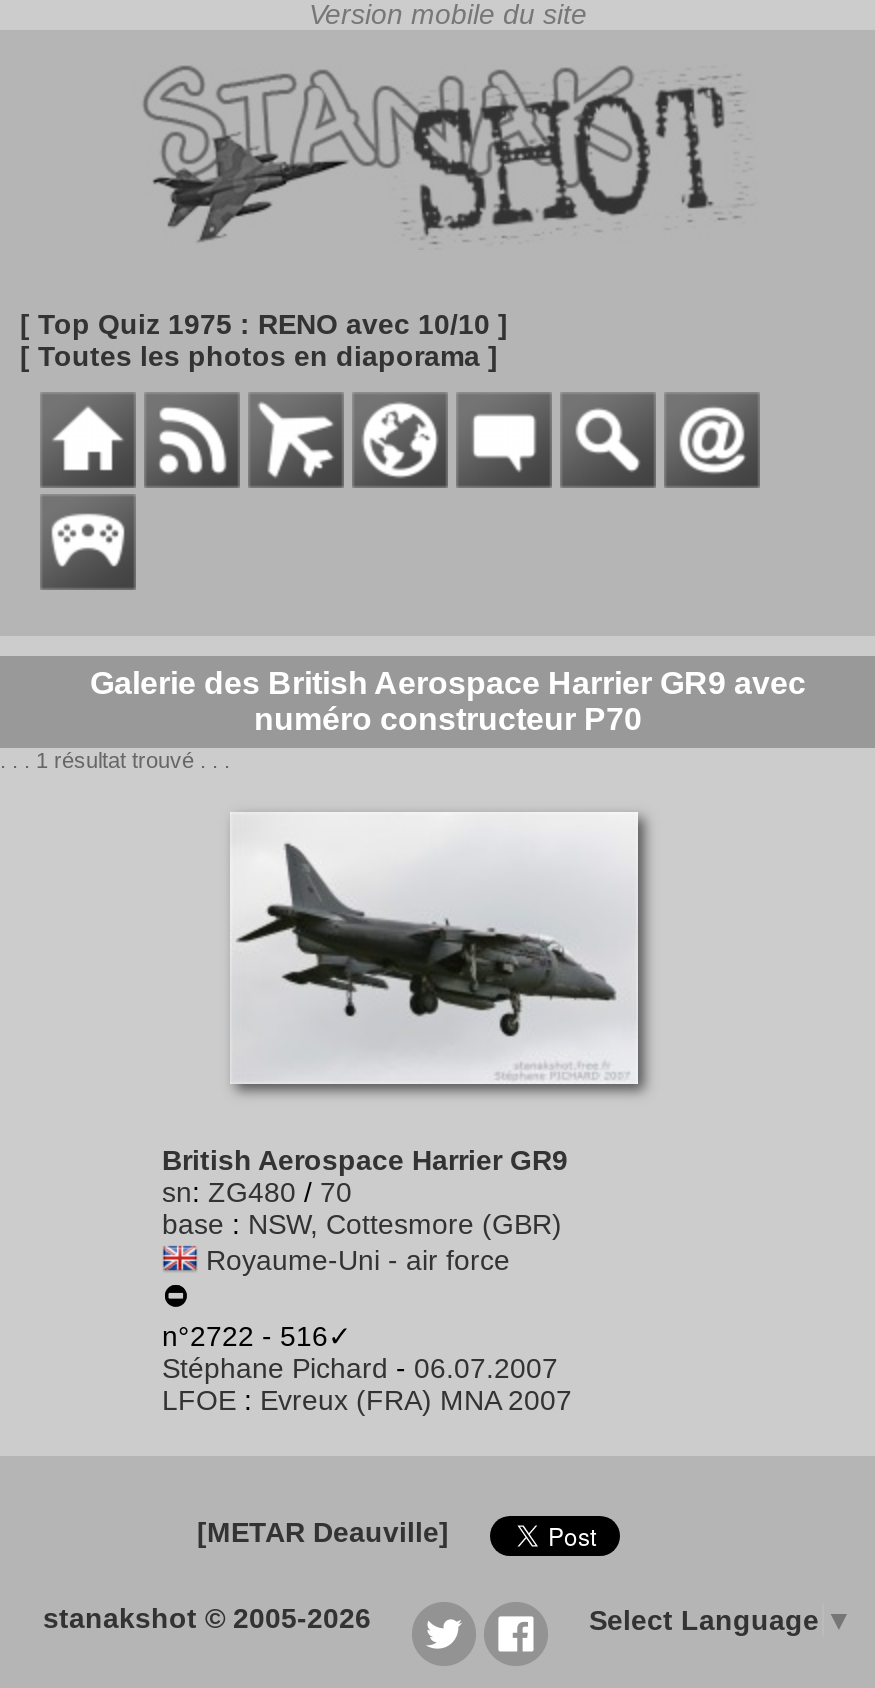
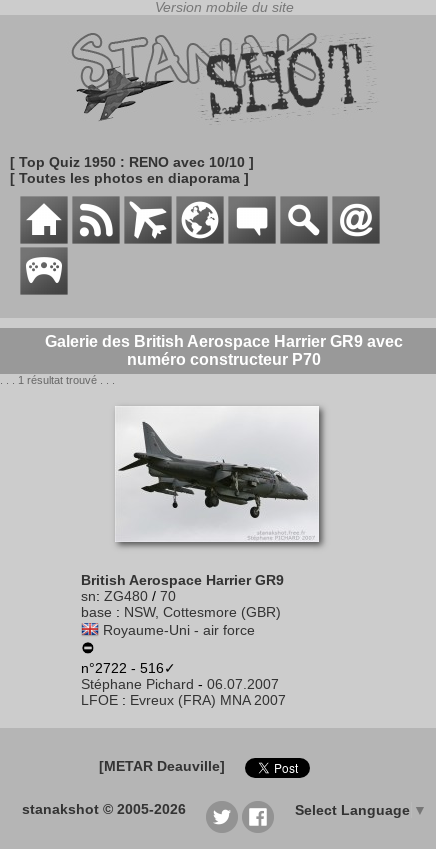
- [ Top Quiz 1975 : RENO avec 10/10 ]
+ [ Top Quiz 1950 : RENO avec 10/10 ]
